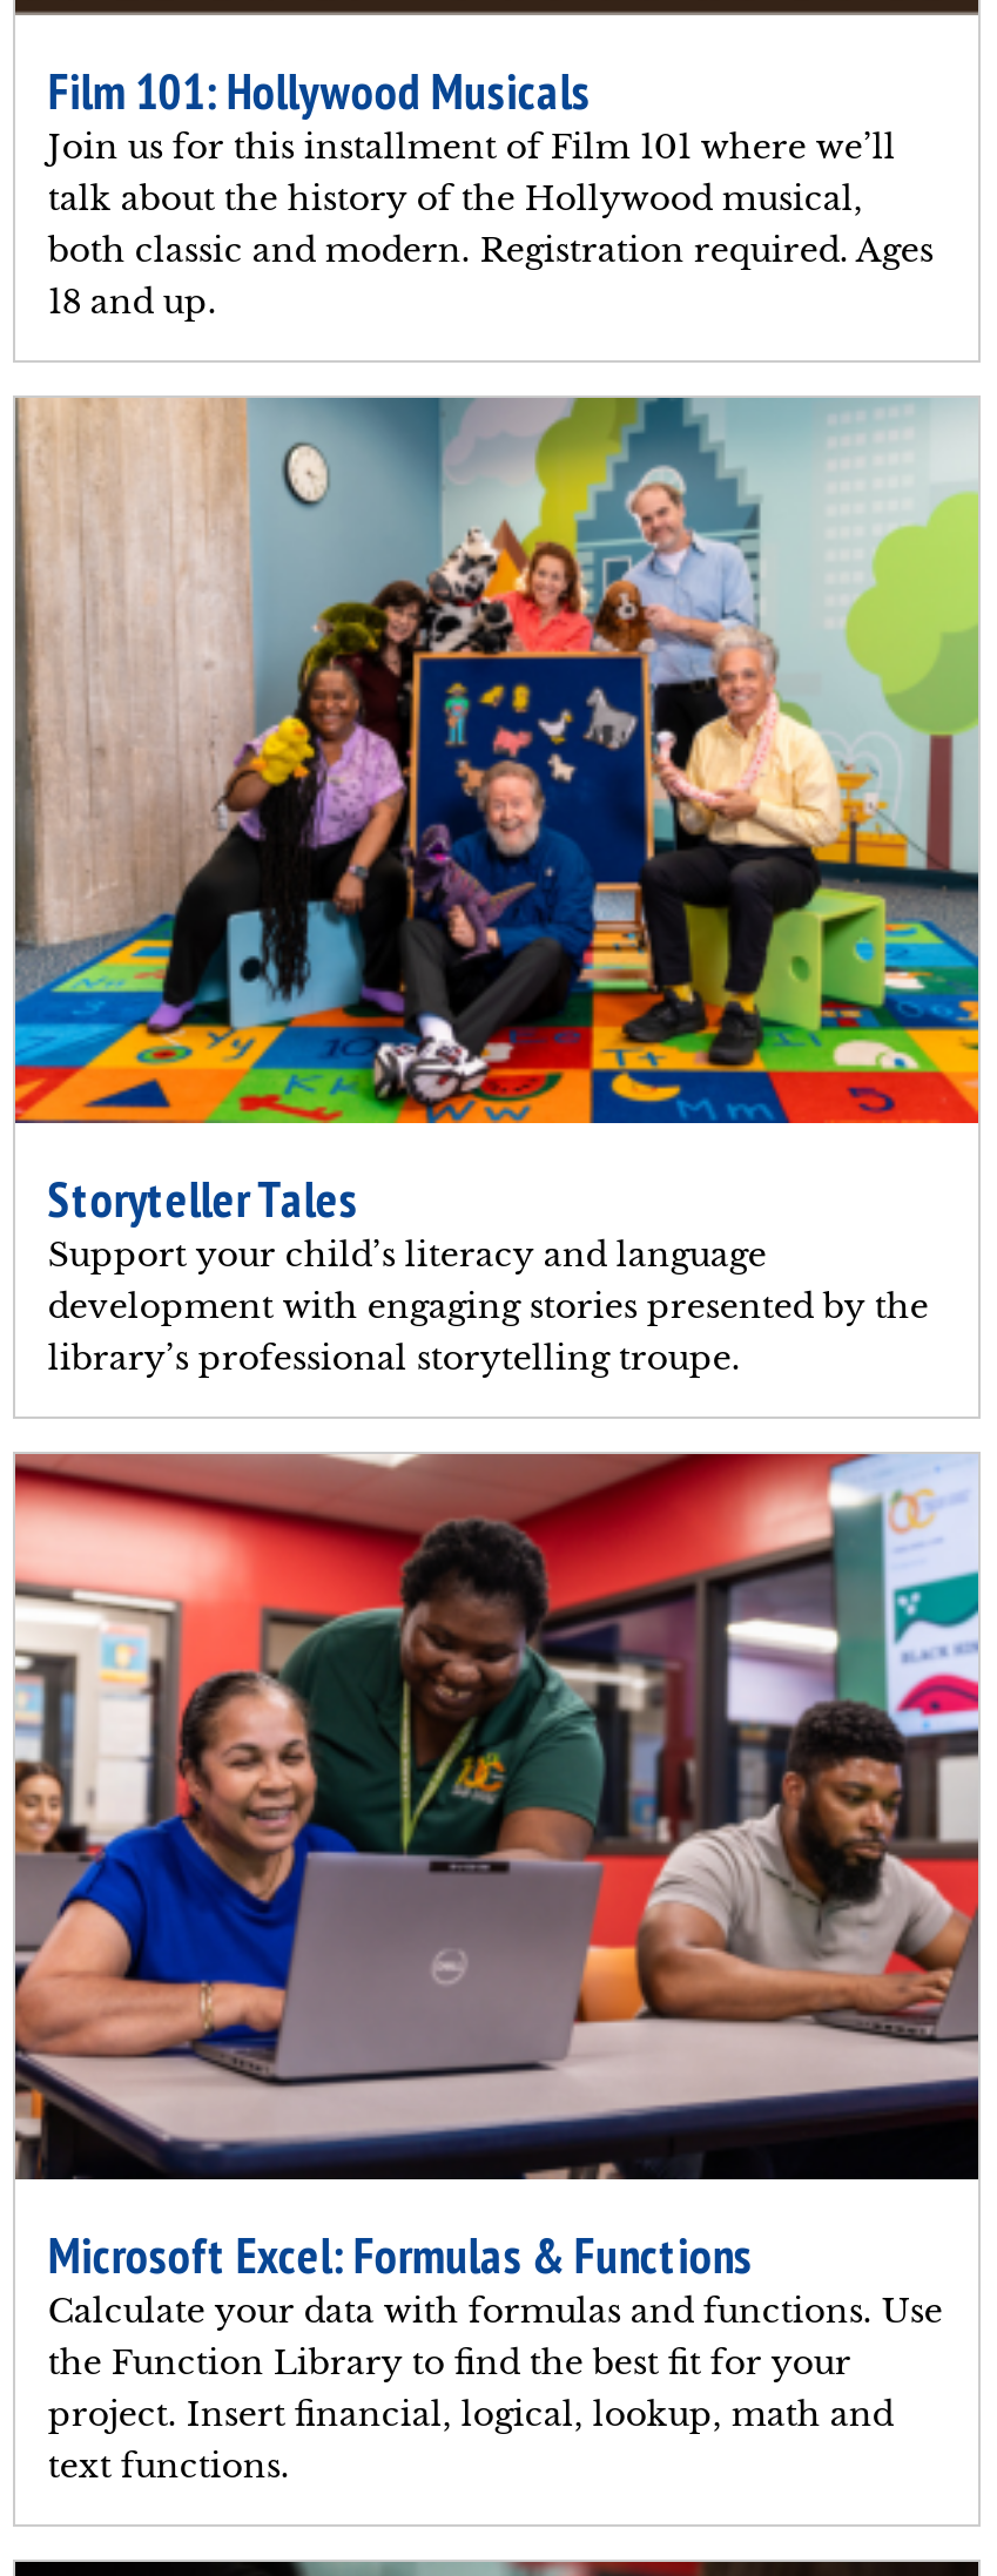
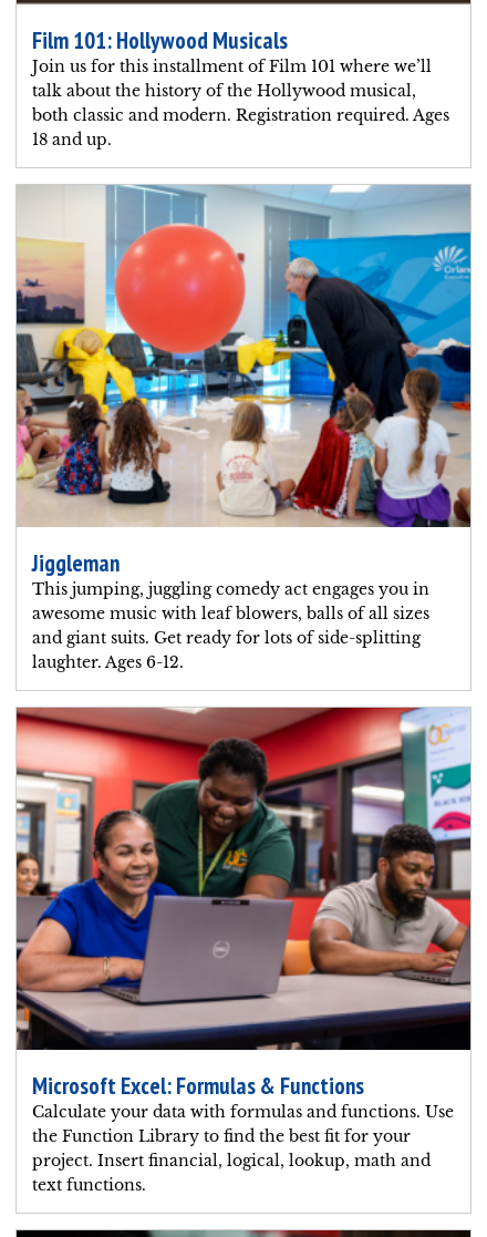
- [image]
- Storyteller Tales
- Support your child’s literacy and language
- development with engaging stories presented by the
- library’s professional storytelling troupe.
+ [image]
+ Jiggleman
+ This jumping, juggling comedy act engages you in
+ awesome music with leaf blowers, balls of all sizes
+ and giant suits. Get ready for lots of side-splitting
+ laughter. Ages 6-12.
